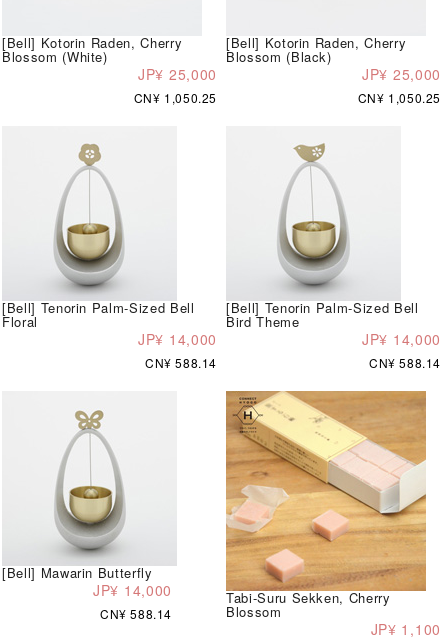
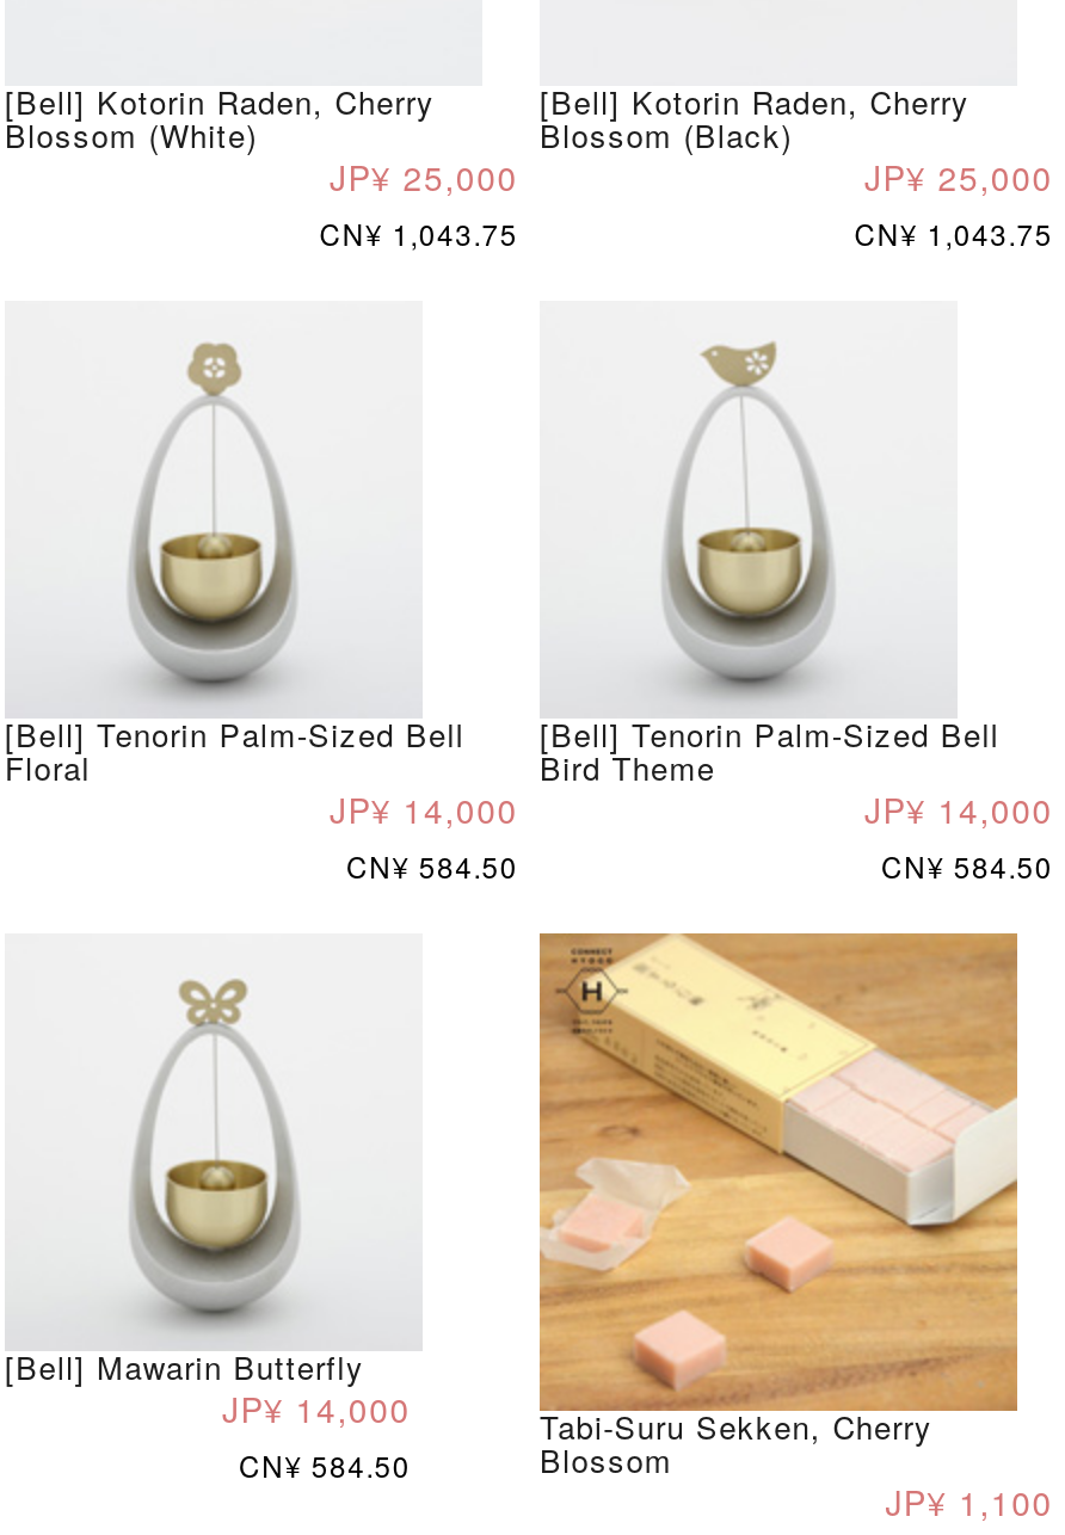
- CN¥ 1,050.25
+ CN¥ 1,043.75

- CN¥ 1,050.25
+ CN¥ 1,043.75

- CN¥ 588.14
+ CN¥ 584.50

- CN¥ 588.14
+ CN¥ 584.50

- CN¥ 588.14
+ CN¥ 584.50
